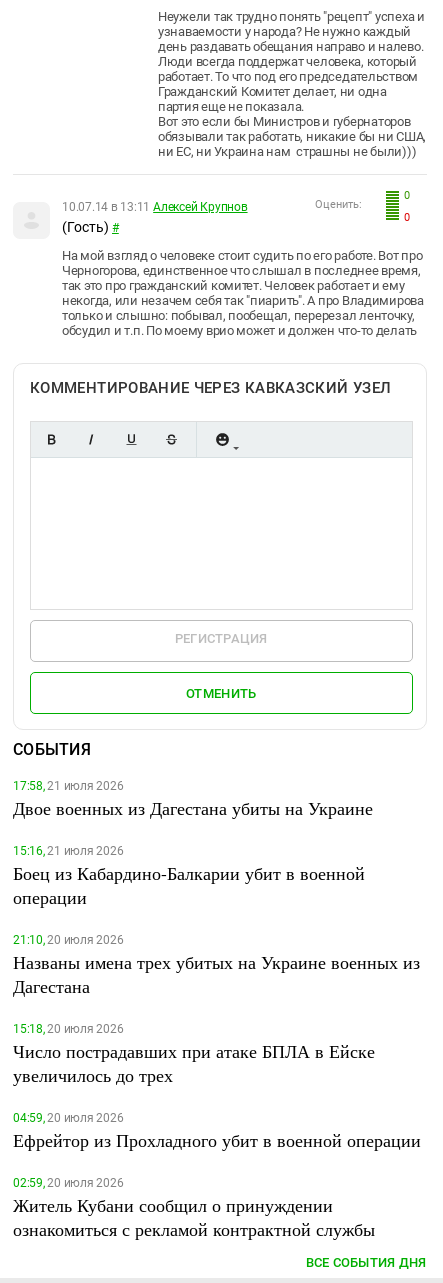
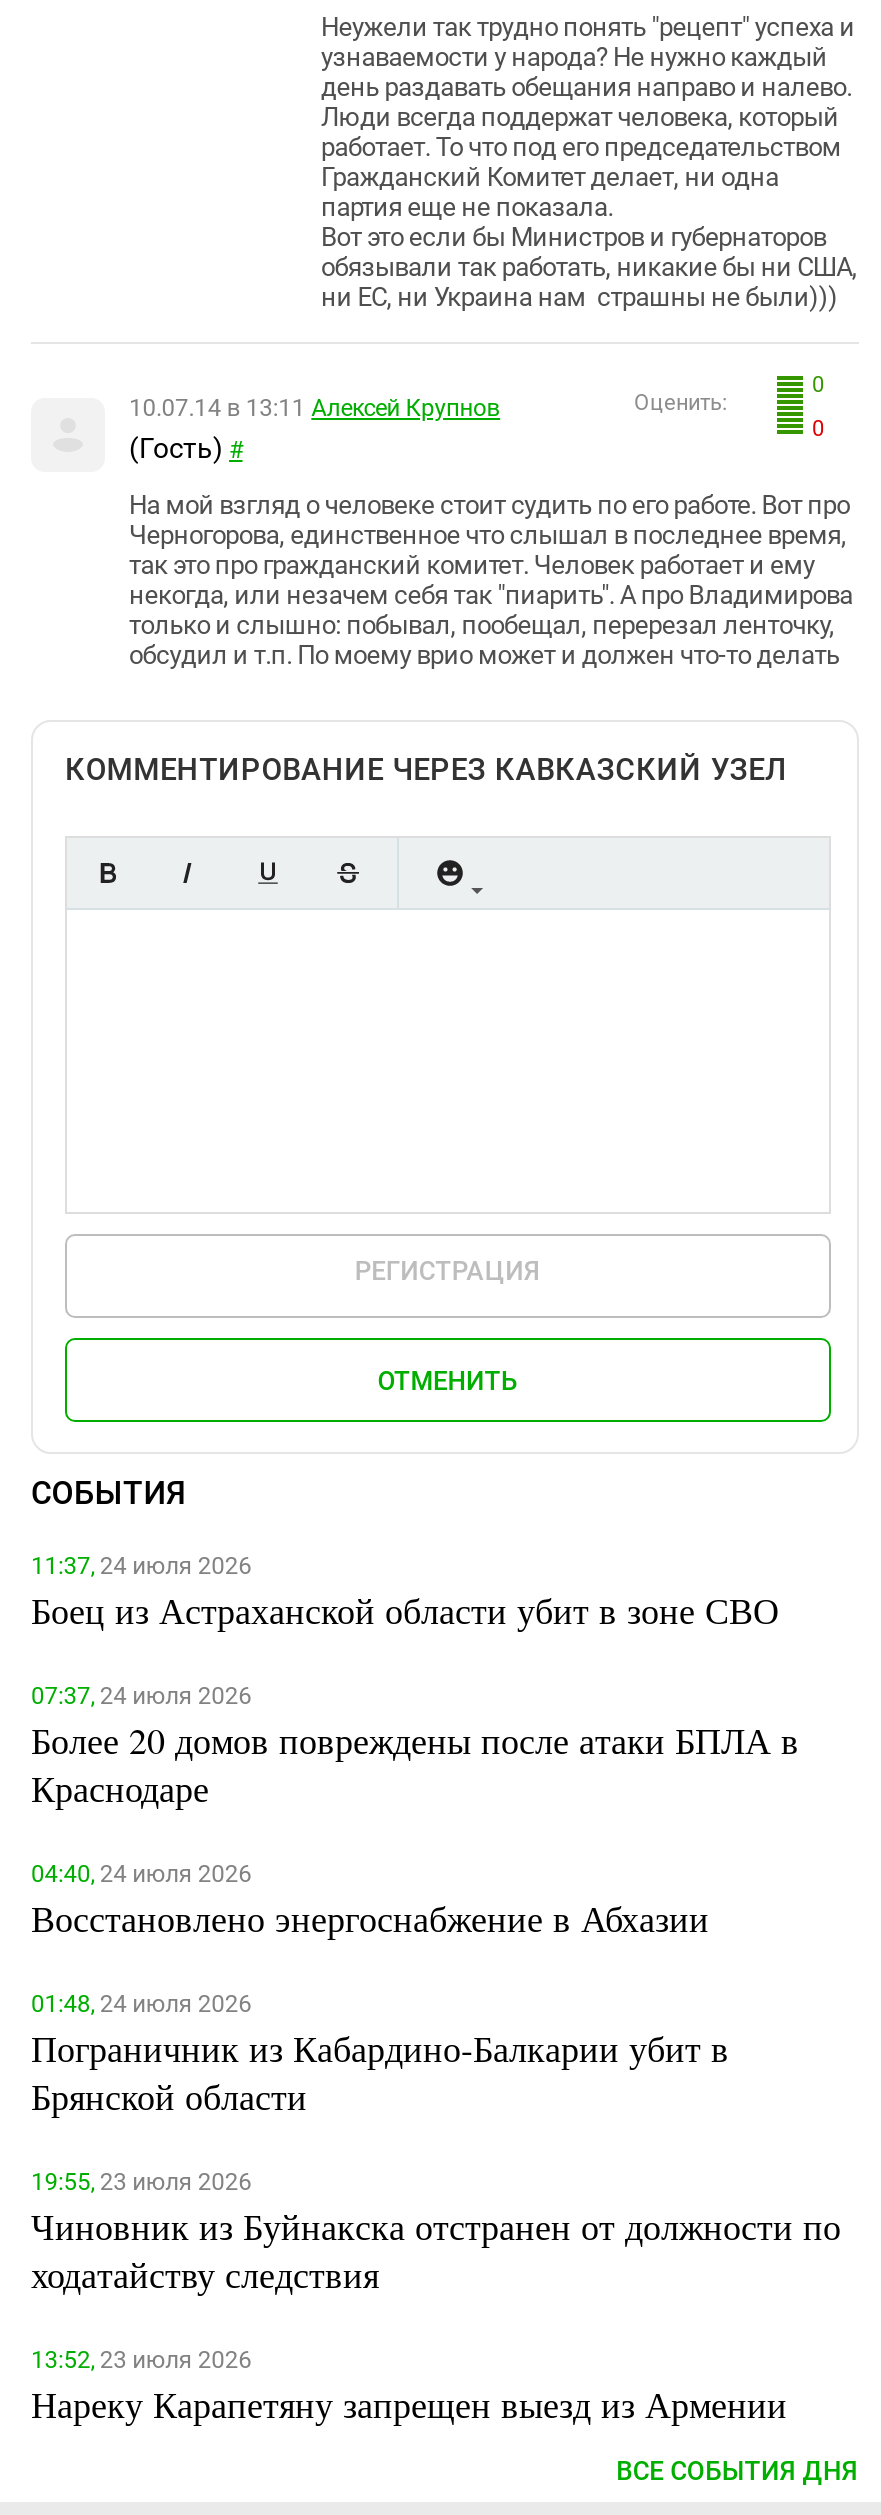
- 17:58, 21 июля 2026
- Двое военных из Дагестана убиты на Украине
+ 11:37, 24 июля 2026
+ Боец из Астраханской области убит в зоне СВО

- 15:16, 21 июля 2026
- Боец из Кабардино-Балкарии убит в военной
- операции
+ 07:37, 24 июля 2026
+ Более 20 домов повреждены после атаки БПЛА в
+ Краснодаре

- 21:10, 20 июля 2026
- Названы имена трех убитых на Украине военных из
- Дагестана
+ 04:40, 24 июля 2026
+ Восстановлено энергоснабжение в Абхазии

- 15:18, 20 июля 2026
- Число пострадавших при атаке БПЛА в Ейске
- увеличилось до трех
+ 01:48, 24 июля 2026
+ Пограничник из Кабардино-Балкарии убит в
+ Брянской области

- 04:59, 20 июля 2026
- Ефрейтор из Прохладного убит в военной операции
+ 19:55, 23 июля 2026
+ Чиновник из Буйнакска отстранен от должности по
+ ходатайству следствия

- 02:59, 20 июля 2026
- Житель Кубани сообщил о принуждении
- ознакомиться с рекламой контрактной службы
+ 13:52, 23 июля 2026
+ Нареку Карапетяну запрещен выезд из Армении
